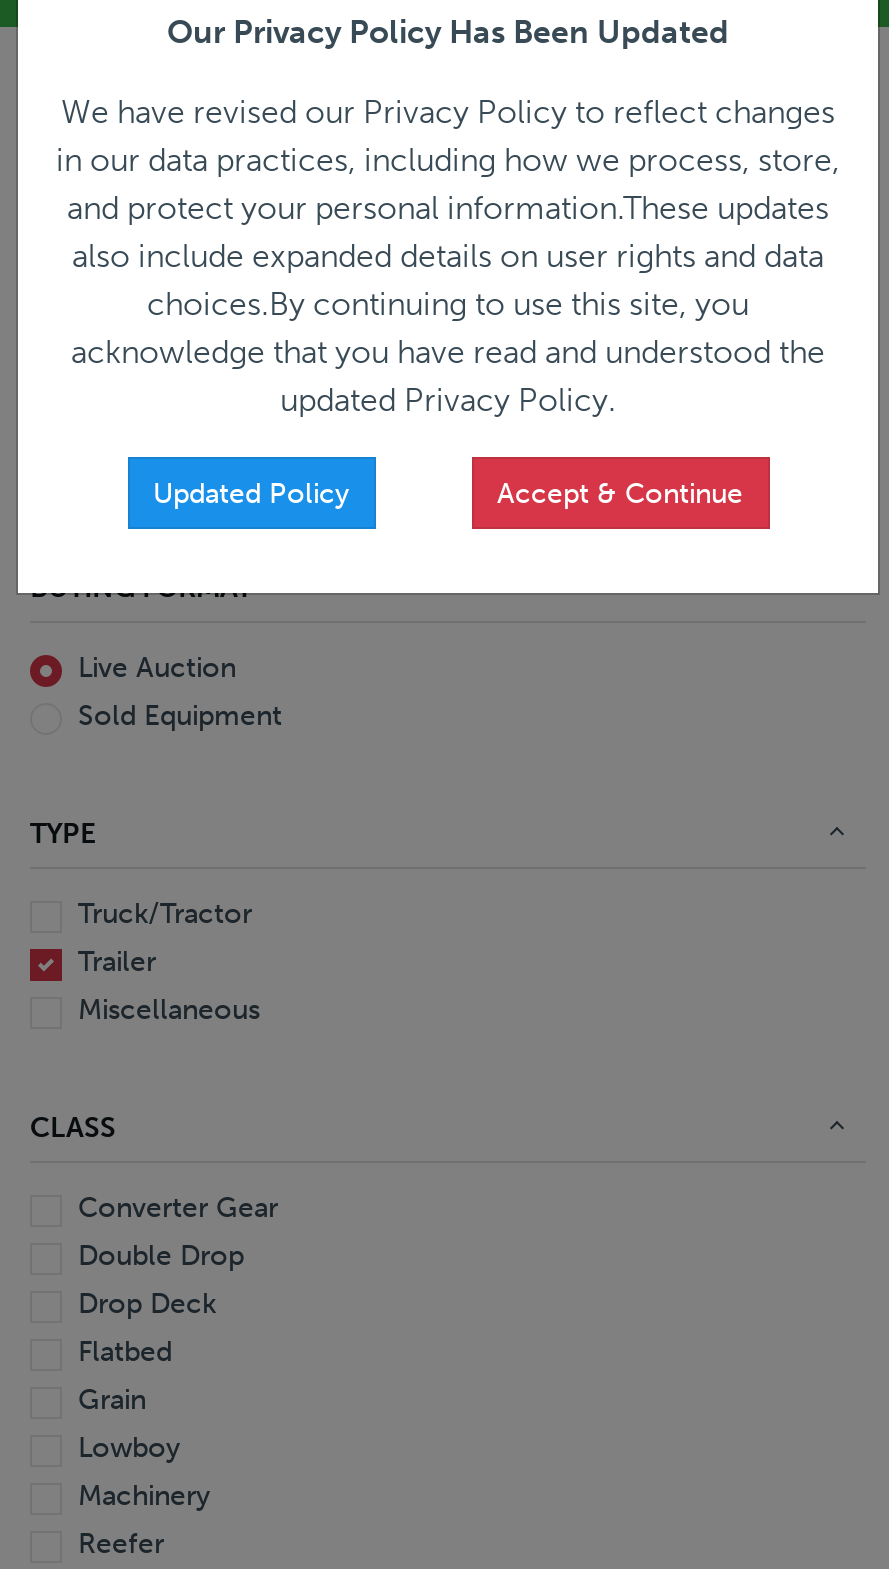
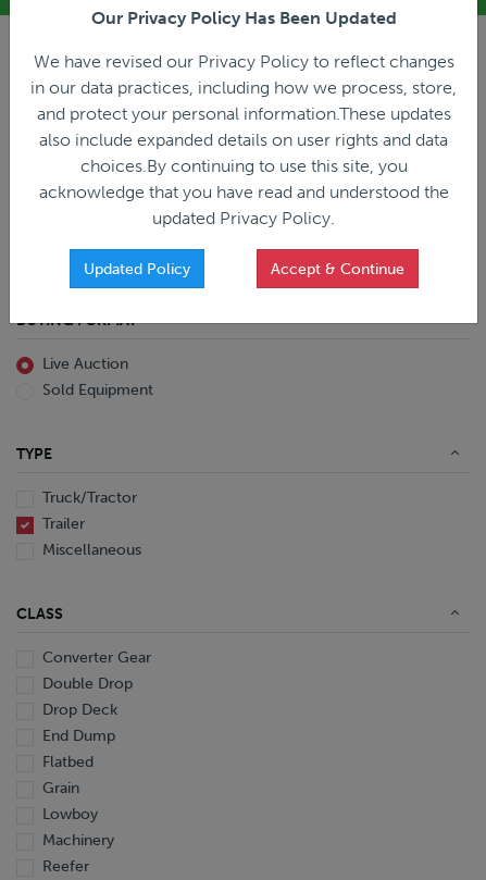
+ End Dump
